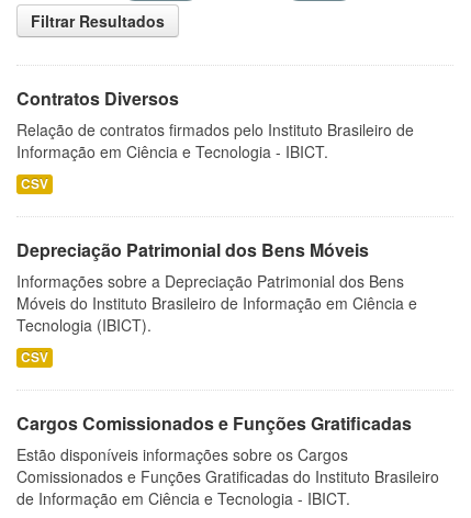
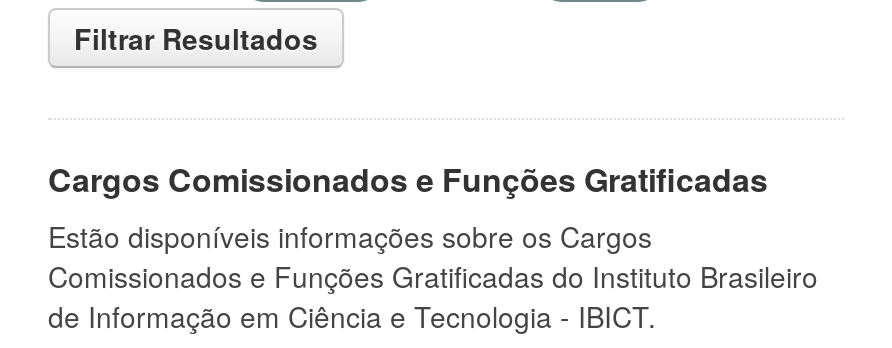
- Contratos Diversos
- Relação de contratos firmados pelo Instituto Brasileiro de
- Informação em Ciência e Tecnologia - IBICT.
- CSV
- Depreciação Patrimonial dos Bens Móveis
- Informações sobre a Depreciação Patrimonial dos Bens
- Móveis do Instituto Brasileiro de Informação em Ciência e
- Tecnologia (IBICT).
- CSV
